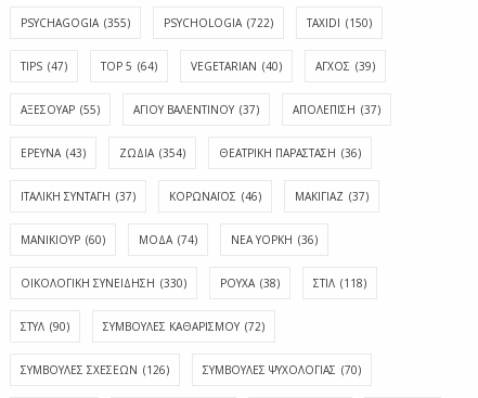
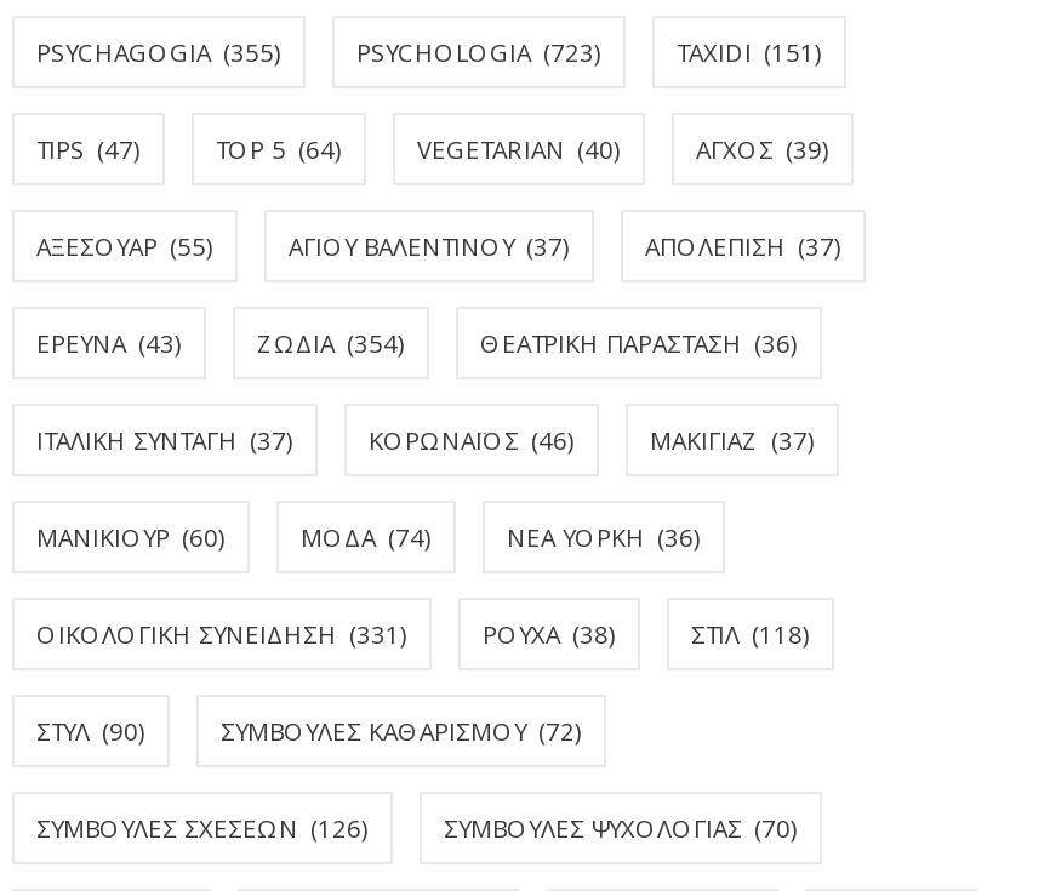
- PSYCHOLOGIA (722)
+ PSYCHOLOGIA (723)

- TAXIDI (150)
+ TAXIDI (151)

- ΟΙΚΟΛΟΓΙΚΗ ΣΥΝΕΙΔΗΣΗ (330)
+ ΟΙΚΟΛΟΓΙΚΗ ΣΥΝΕΙΔΗΣΗ (331)
